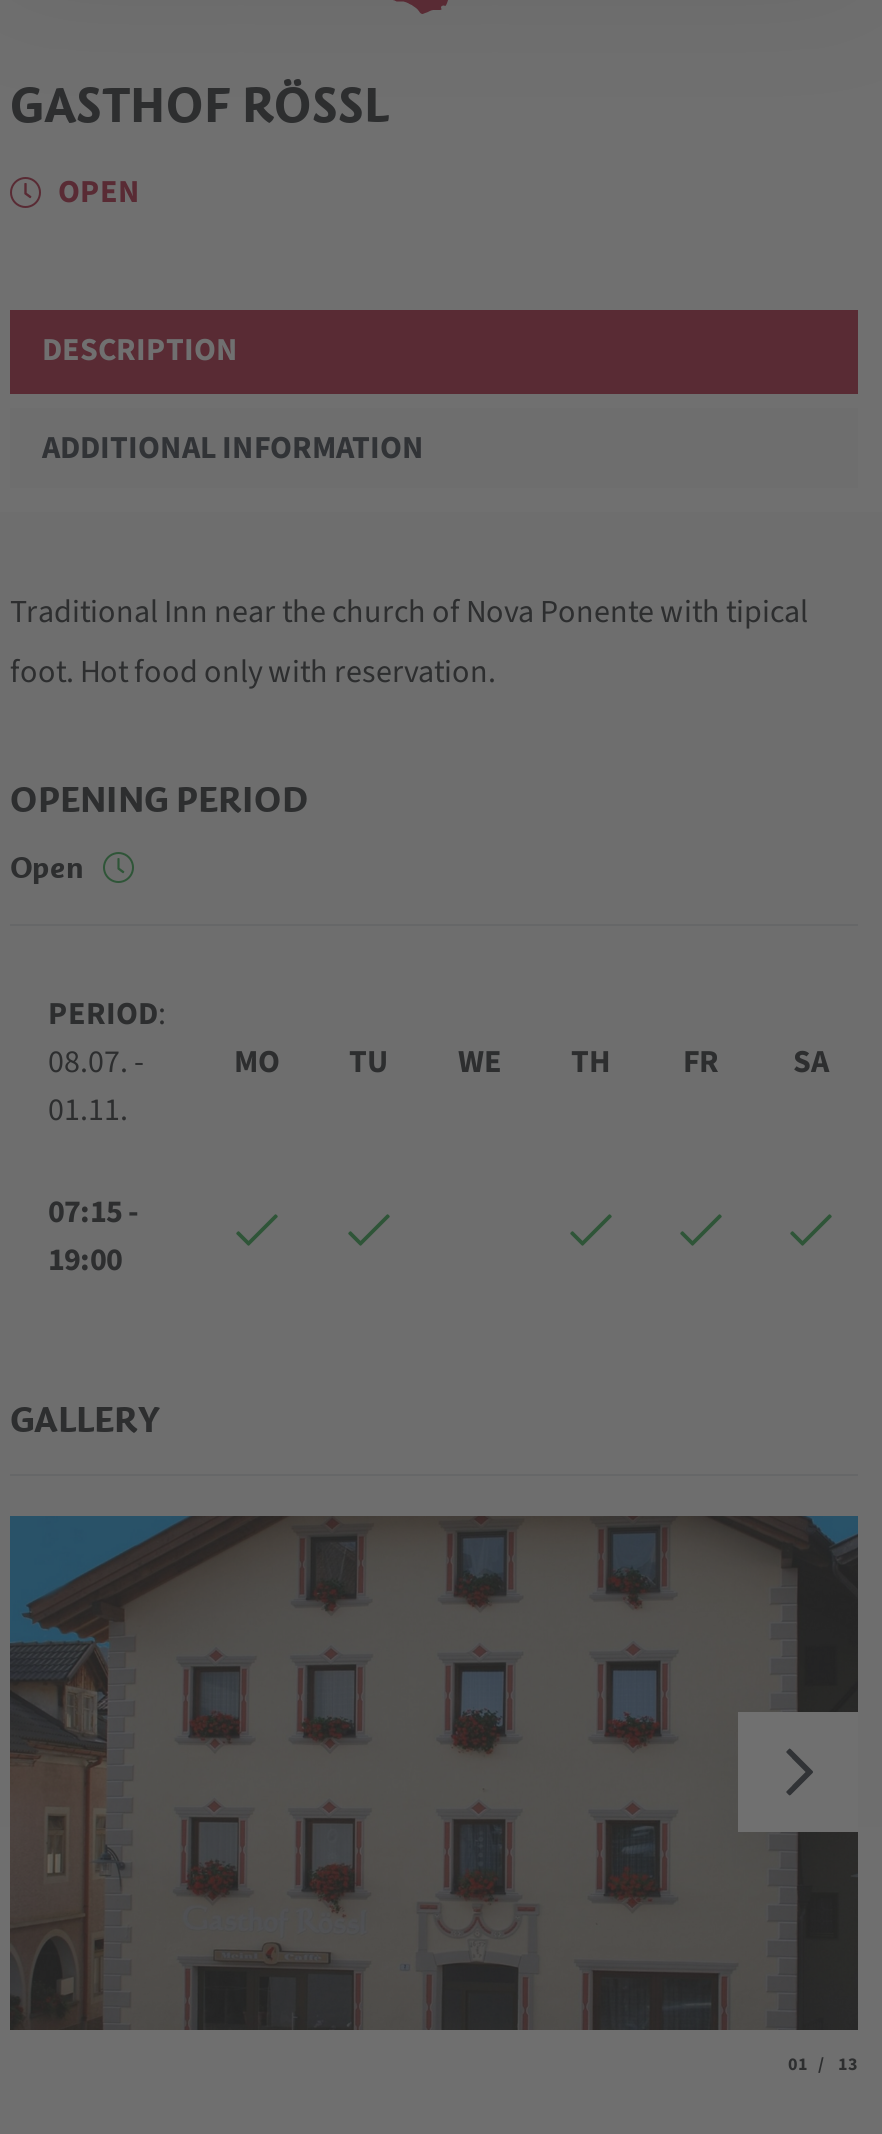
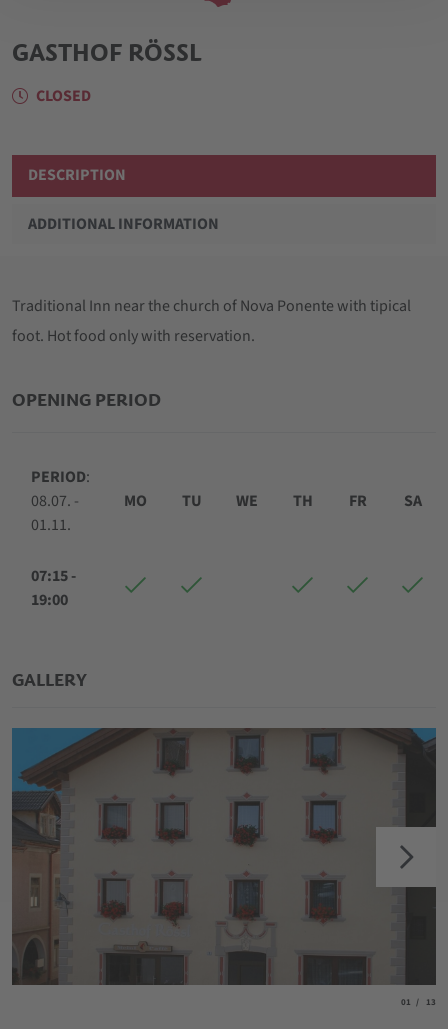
- OPEN
+ CLOSED

- Open
